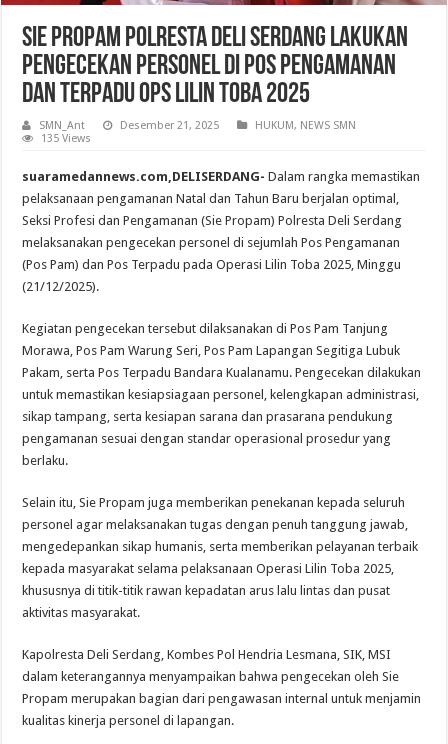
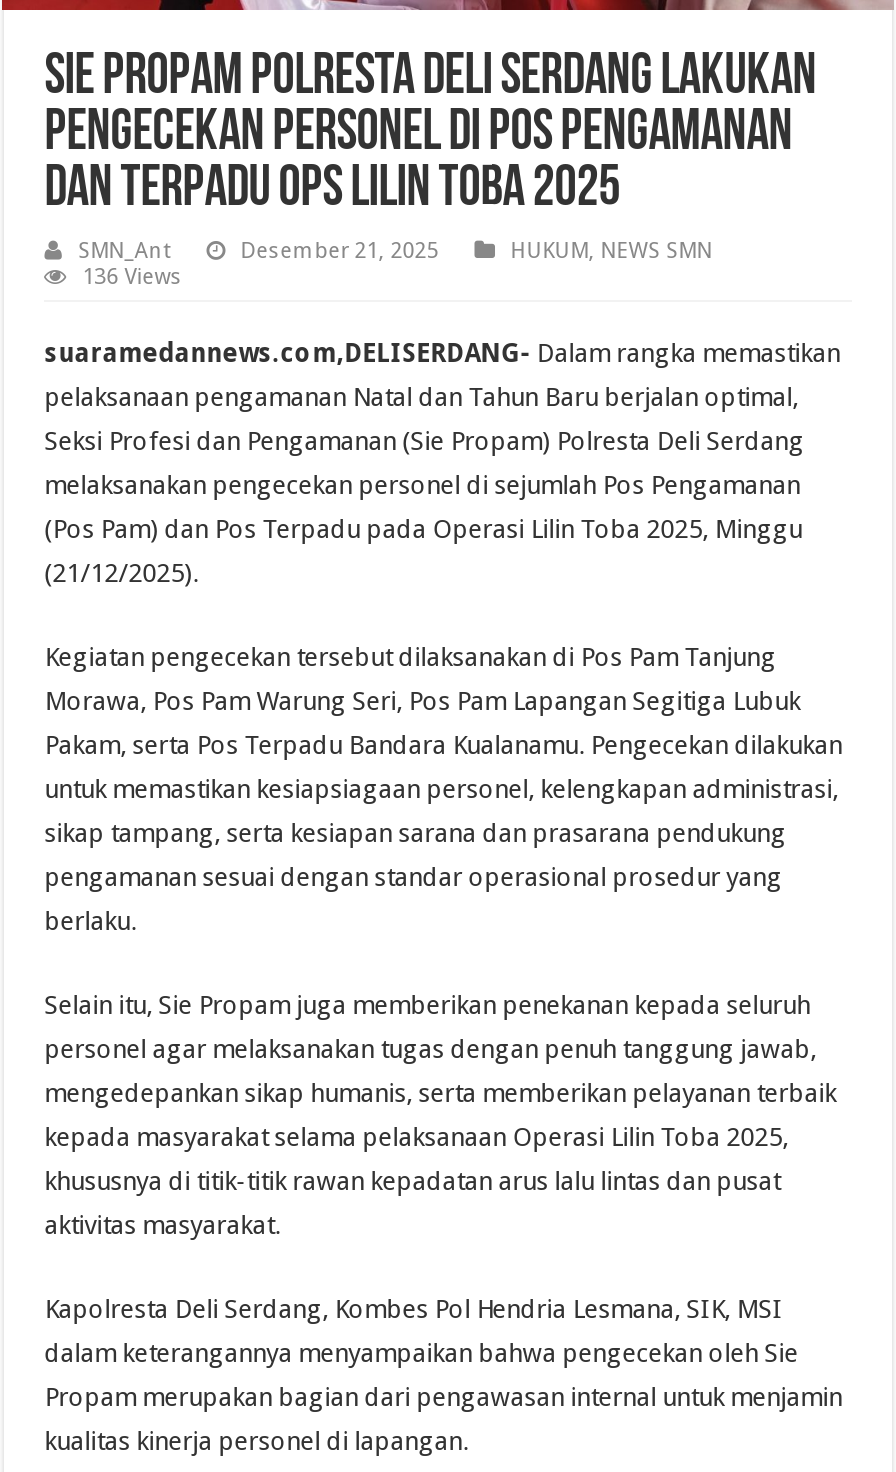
- 135 Views
+ 136 Views
